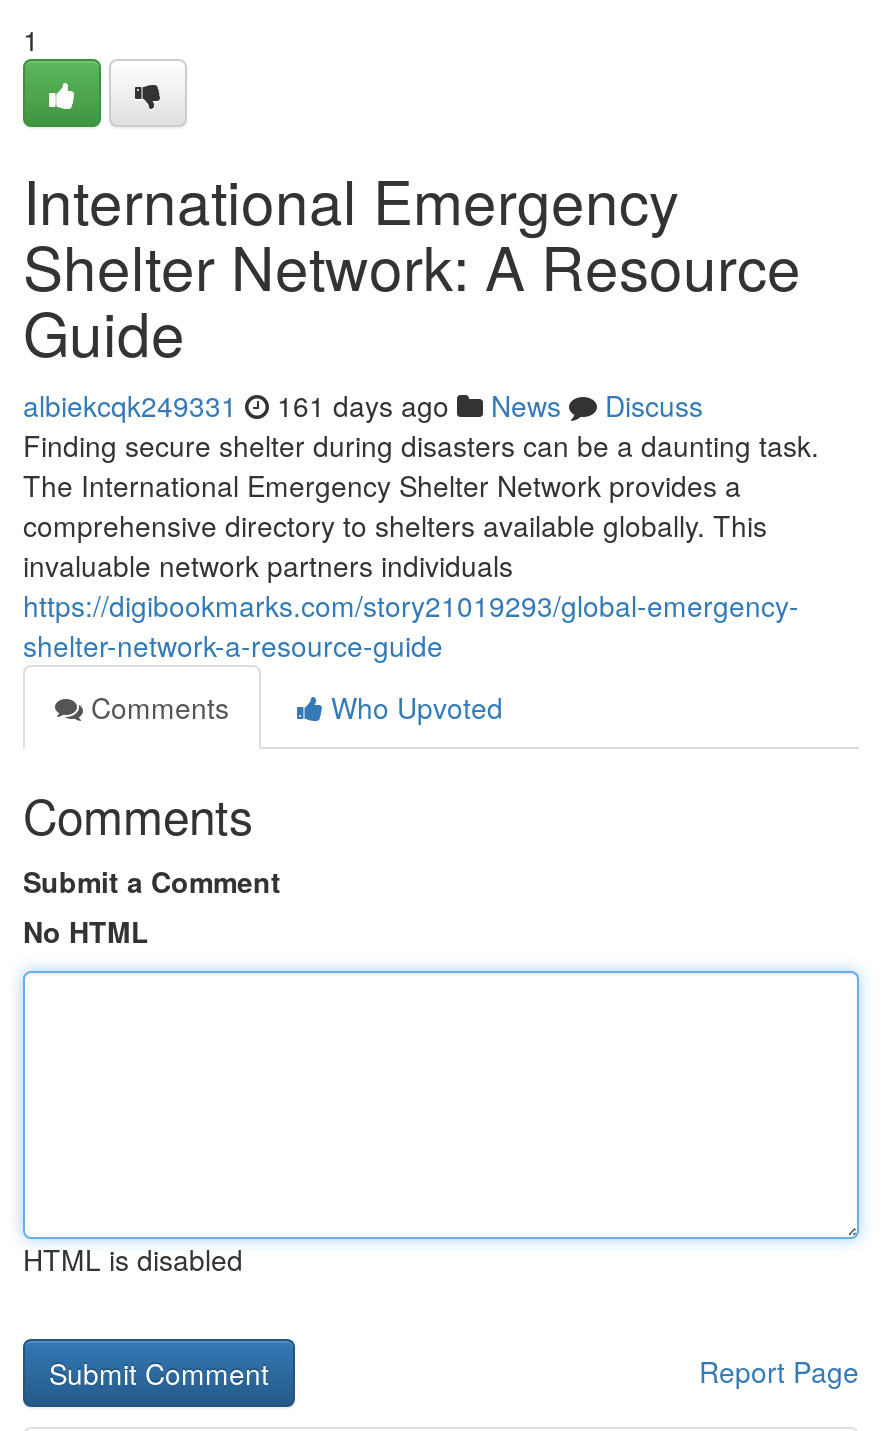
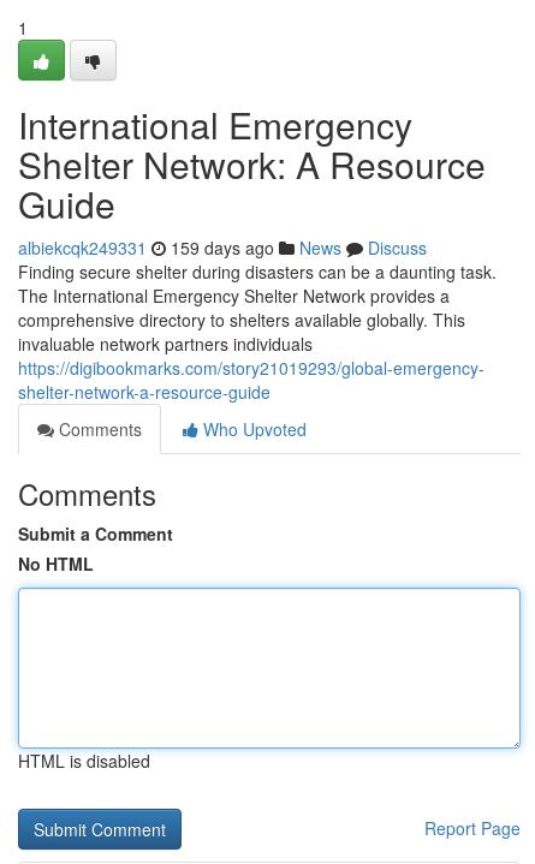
- albiekcqk249331 161 days ago News Discuss
+ albiekcqk249331 159 days ago News Discuss
